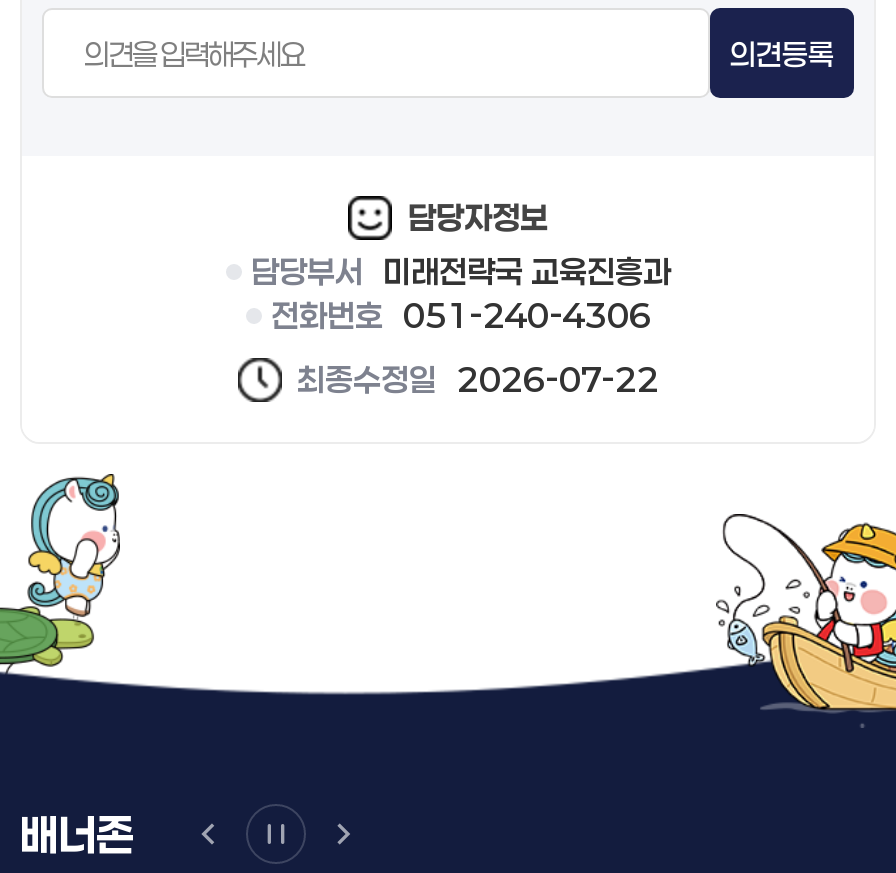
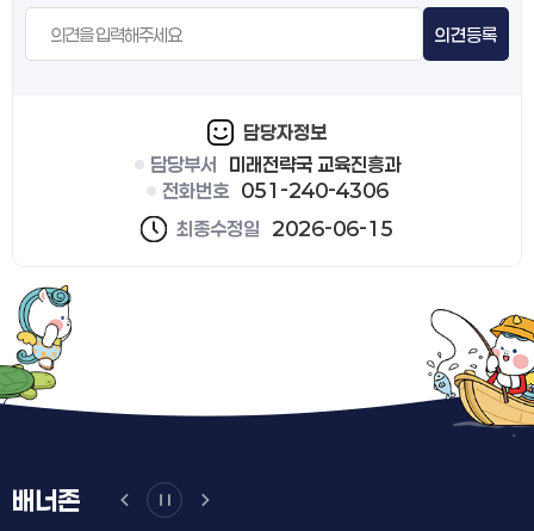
- 최종수정일 2026-07-22
+ 최종수정일 2026-06-15
